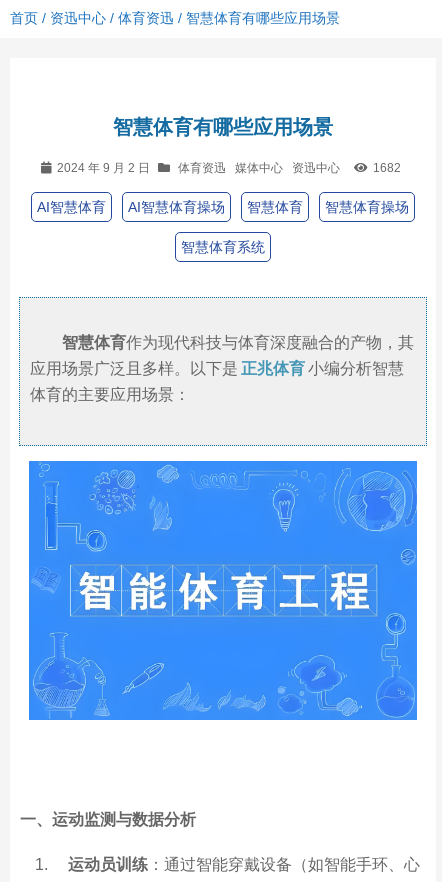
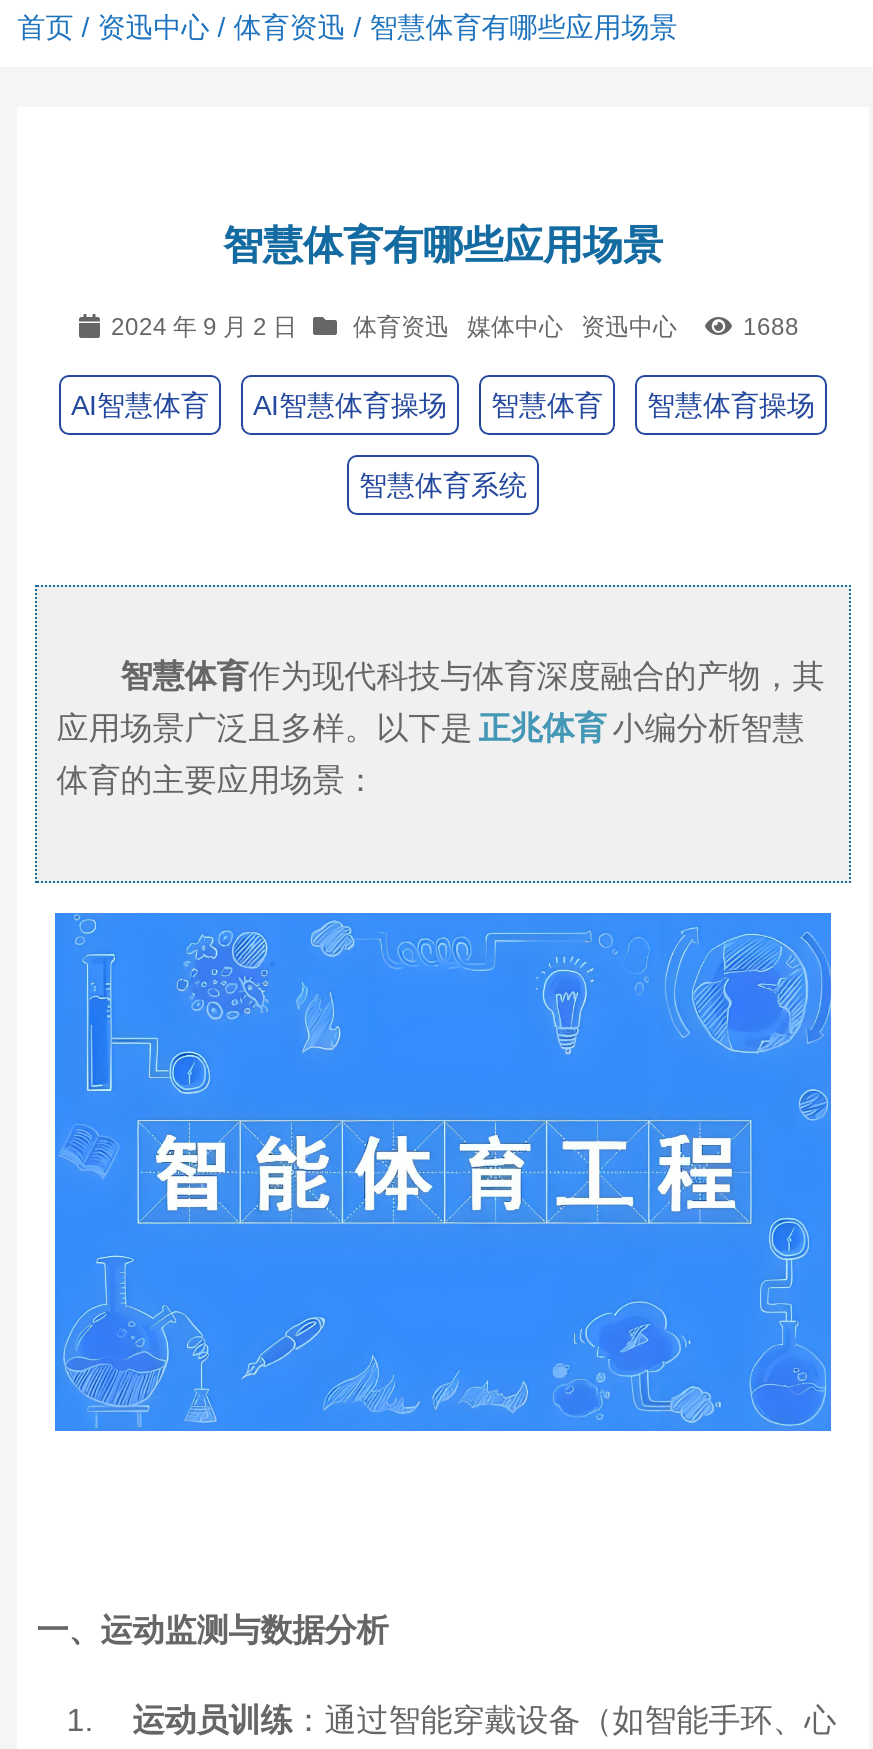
- 1682
+ 1688
